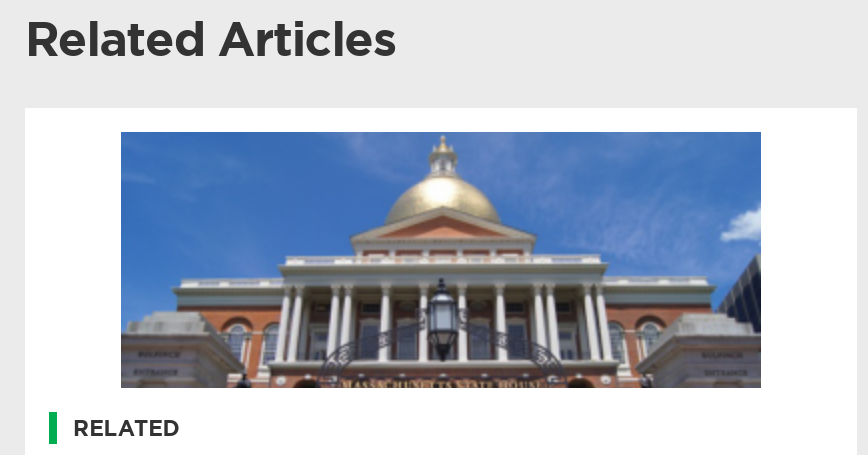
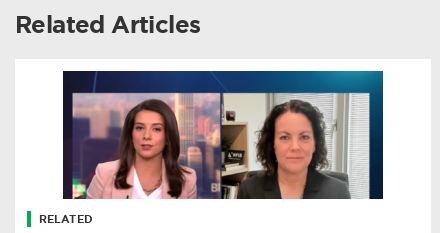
- [image]
+ [image]
